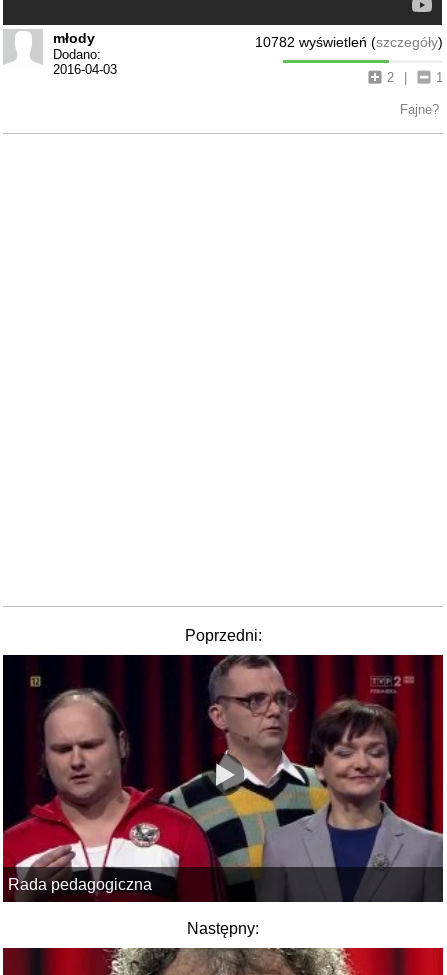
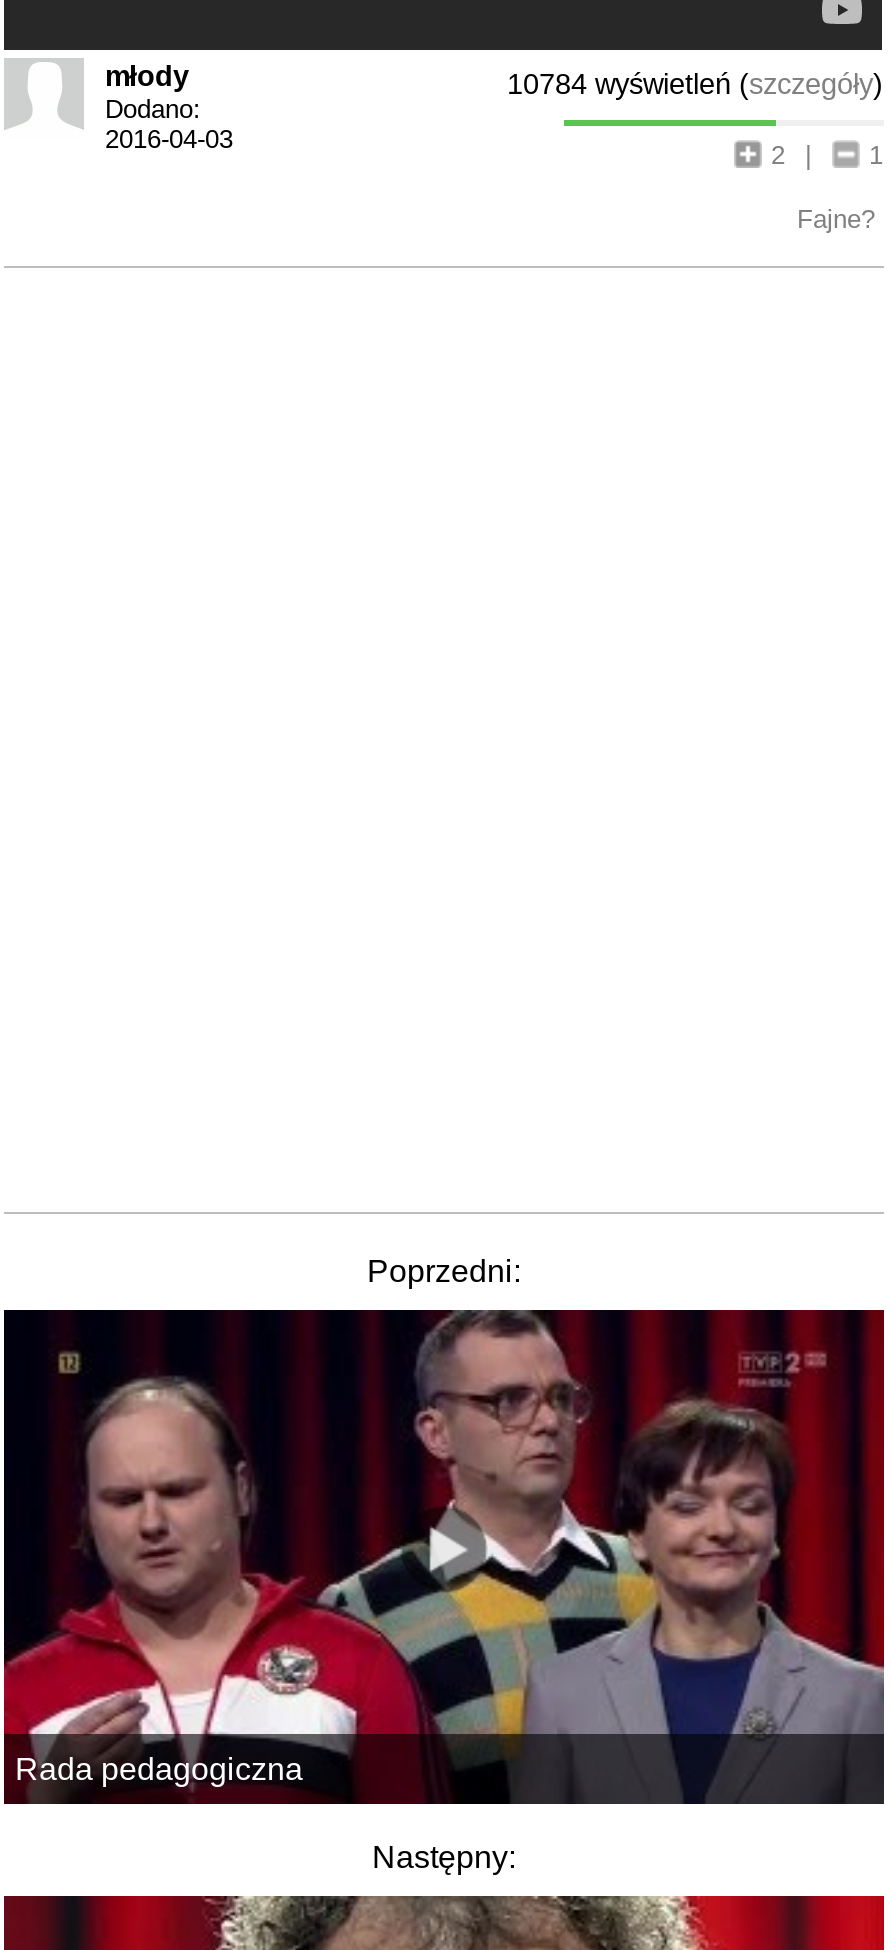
- 10782 wyświetleń (szczegóły)
+ 10784 wyświetleń (szczegóły)
